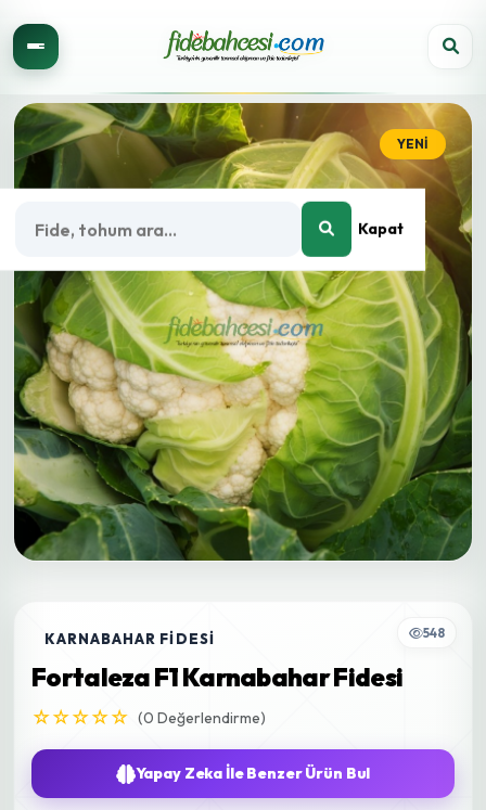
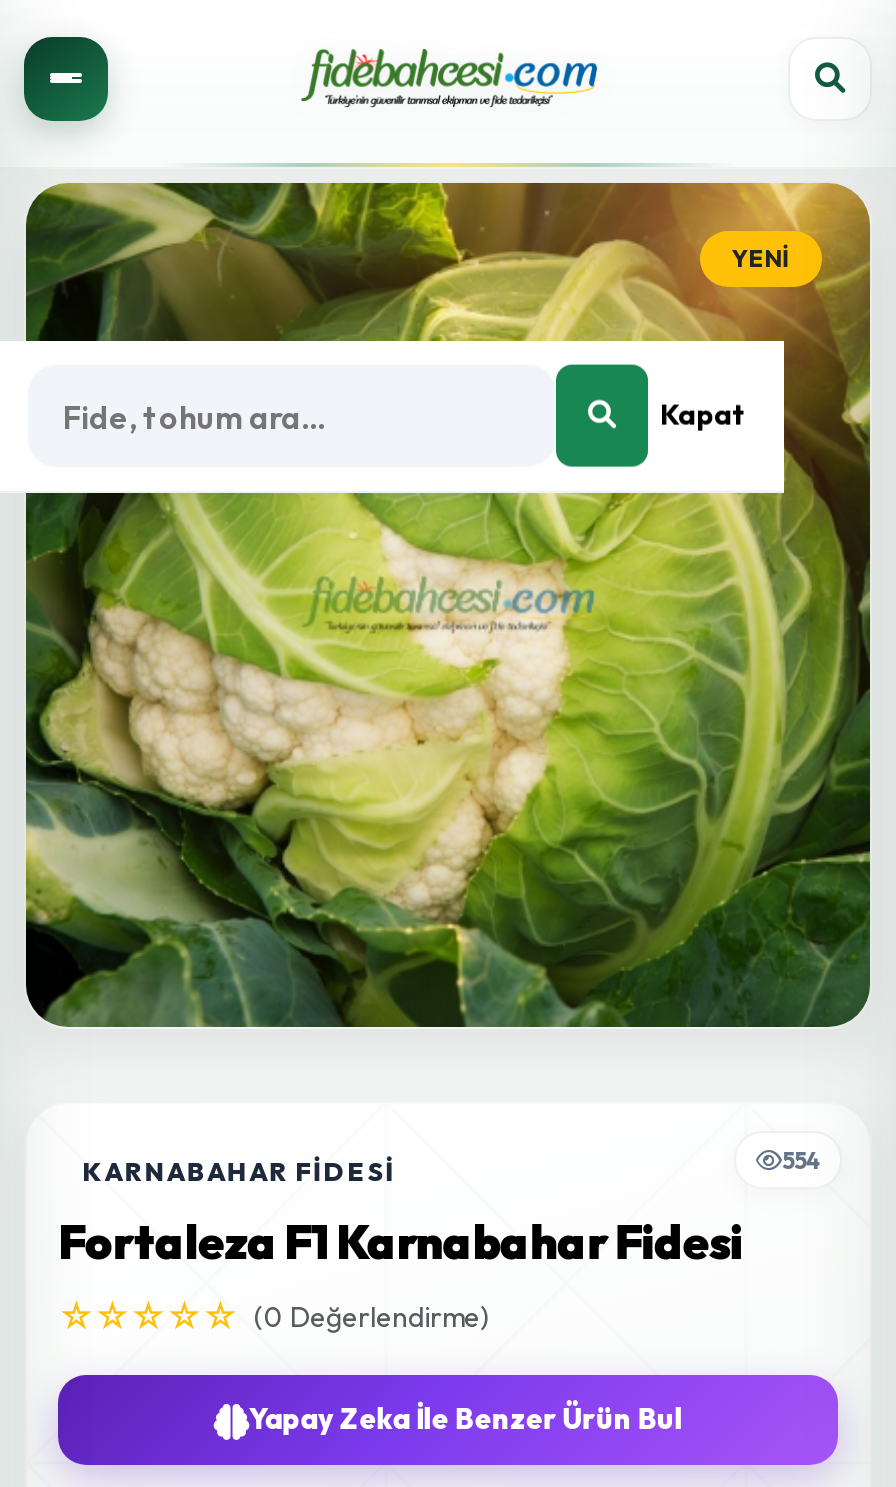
- 548
+ 554
